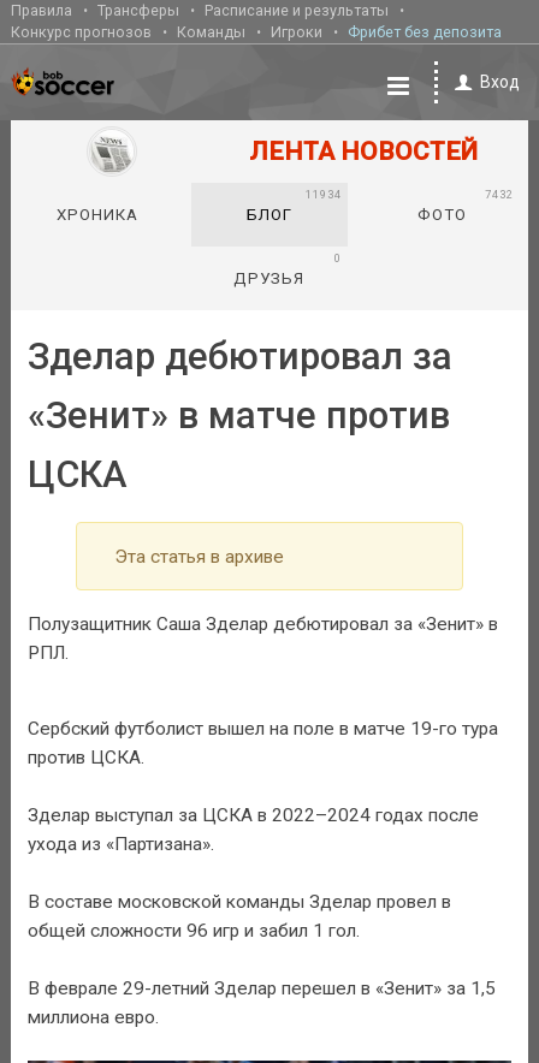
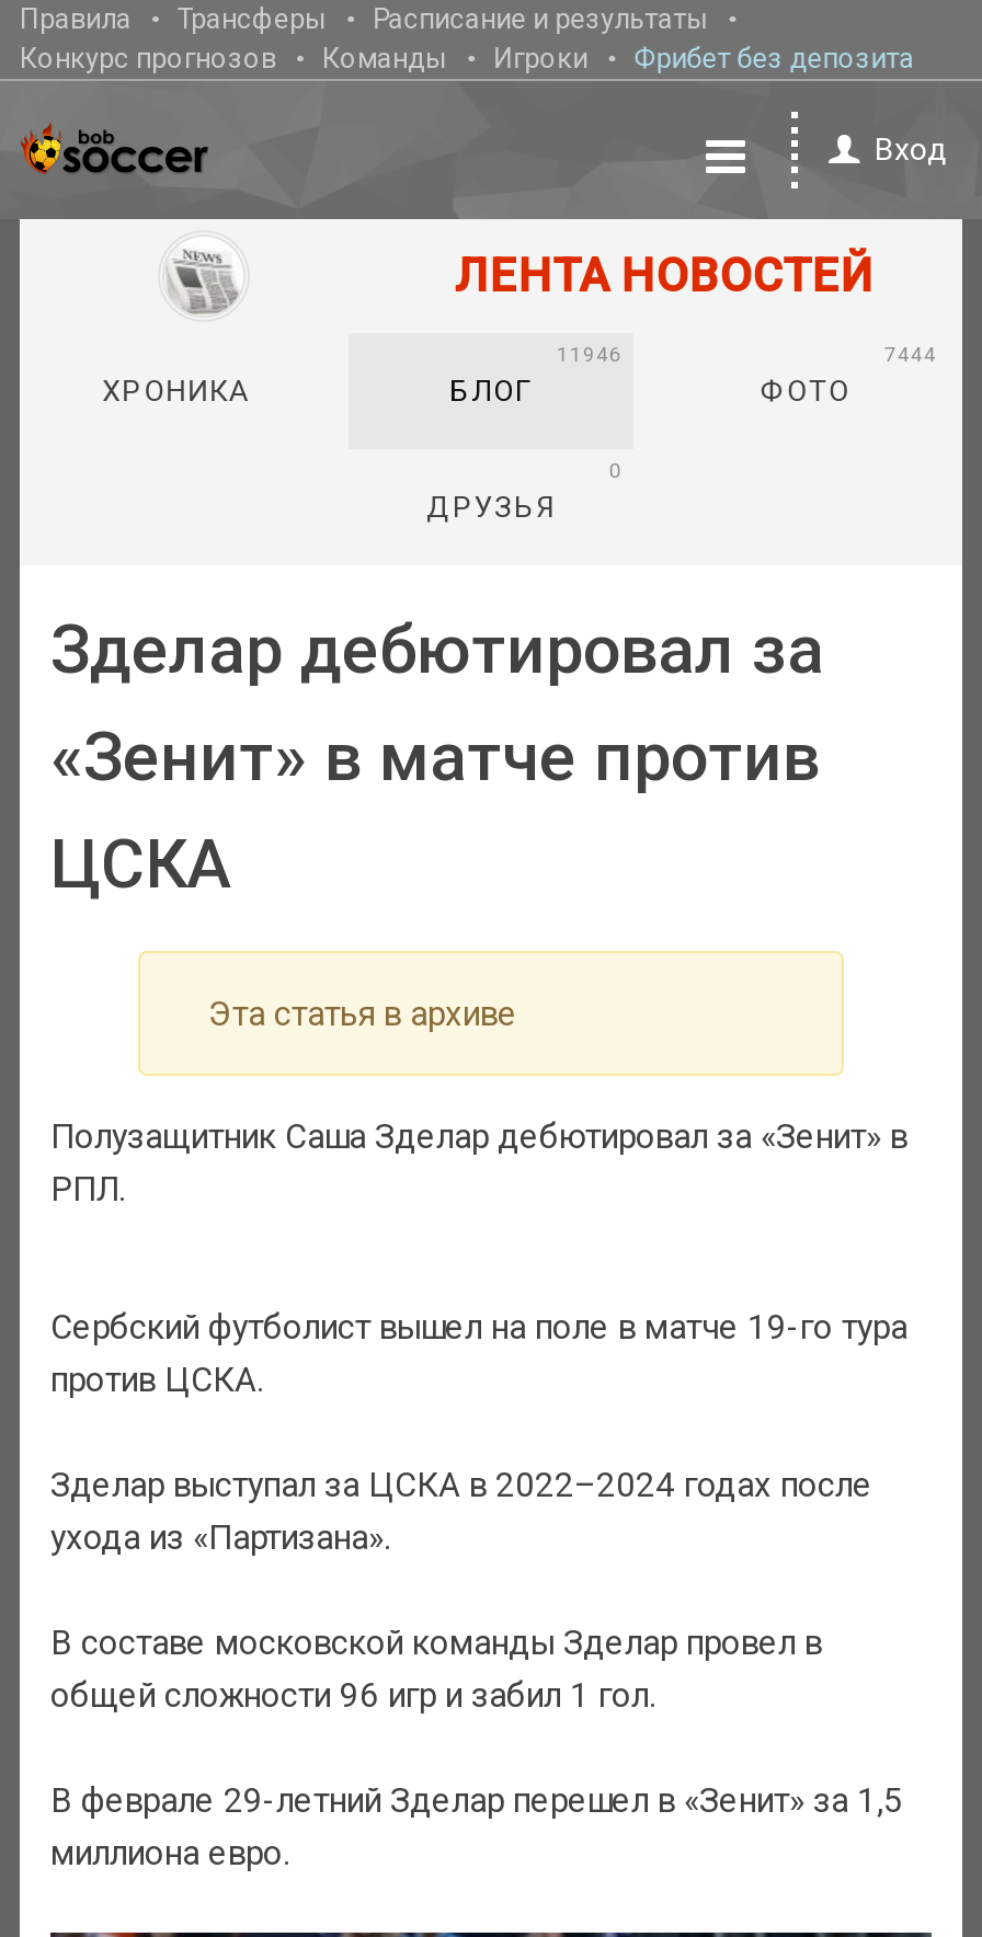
- 11934
+ 11946

- 7432
+ 7444
